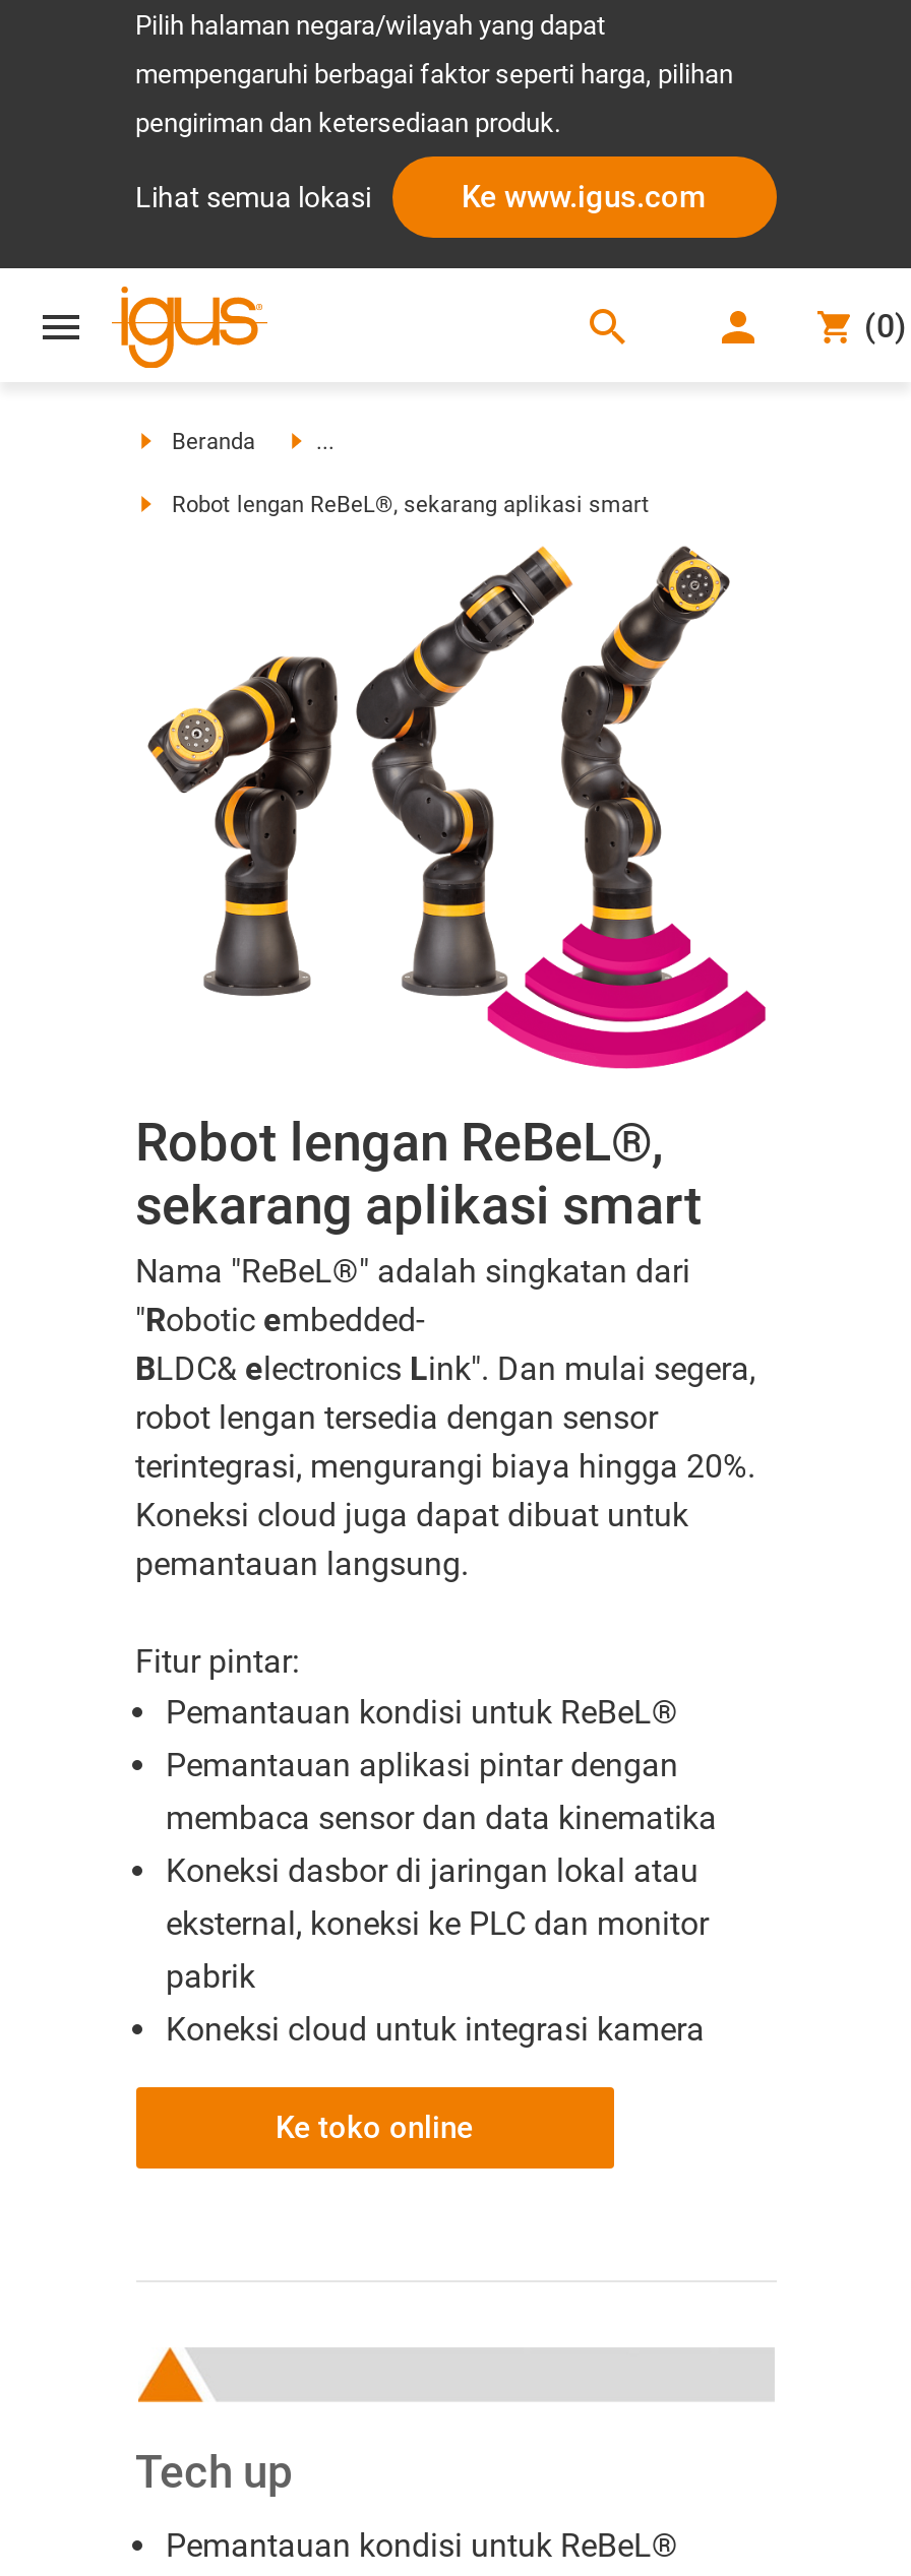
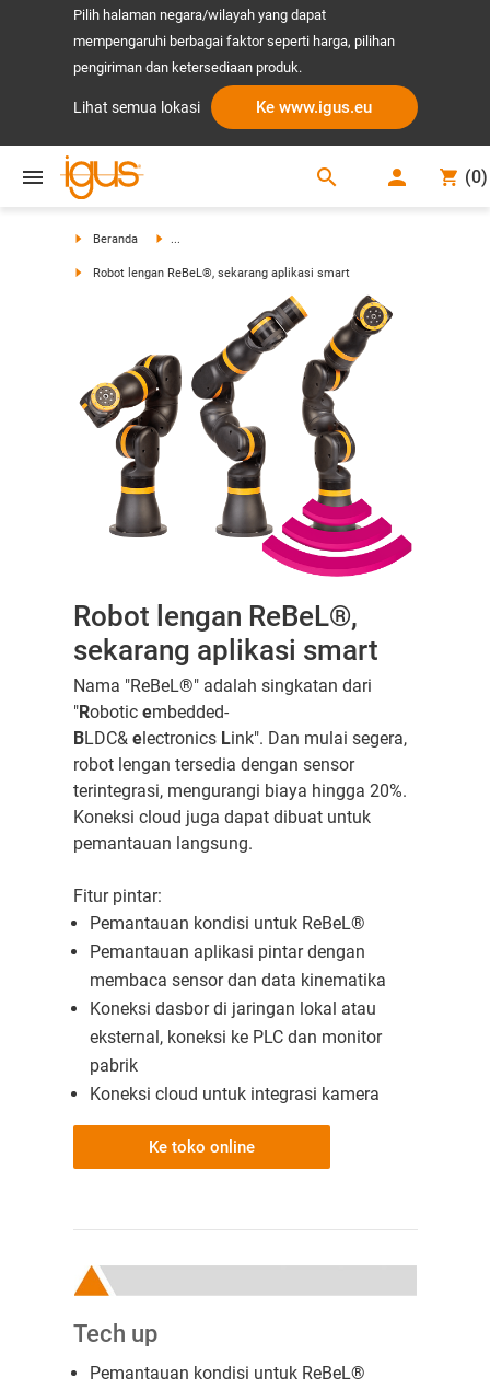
- Ke www.igus.com
+ Ke www.igus.eu
